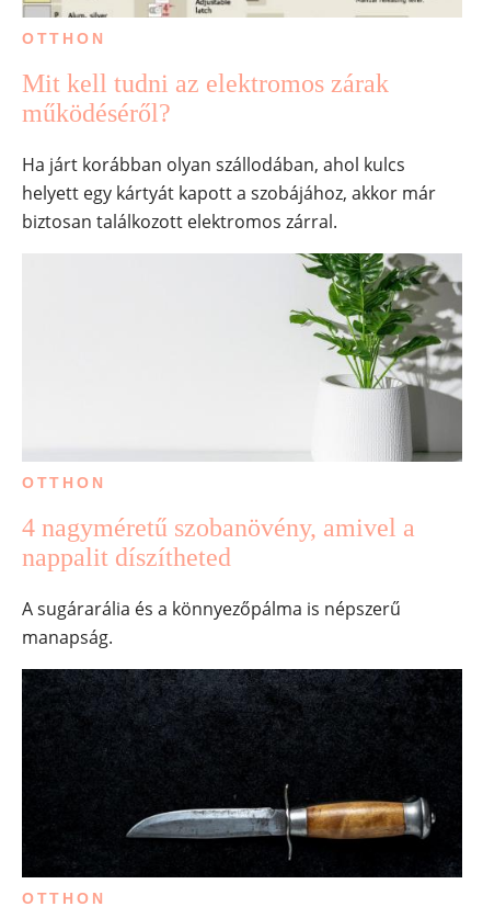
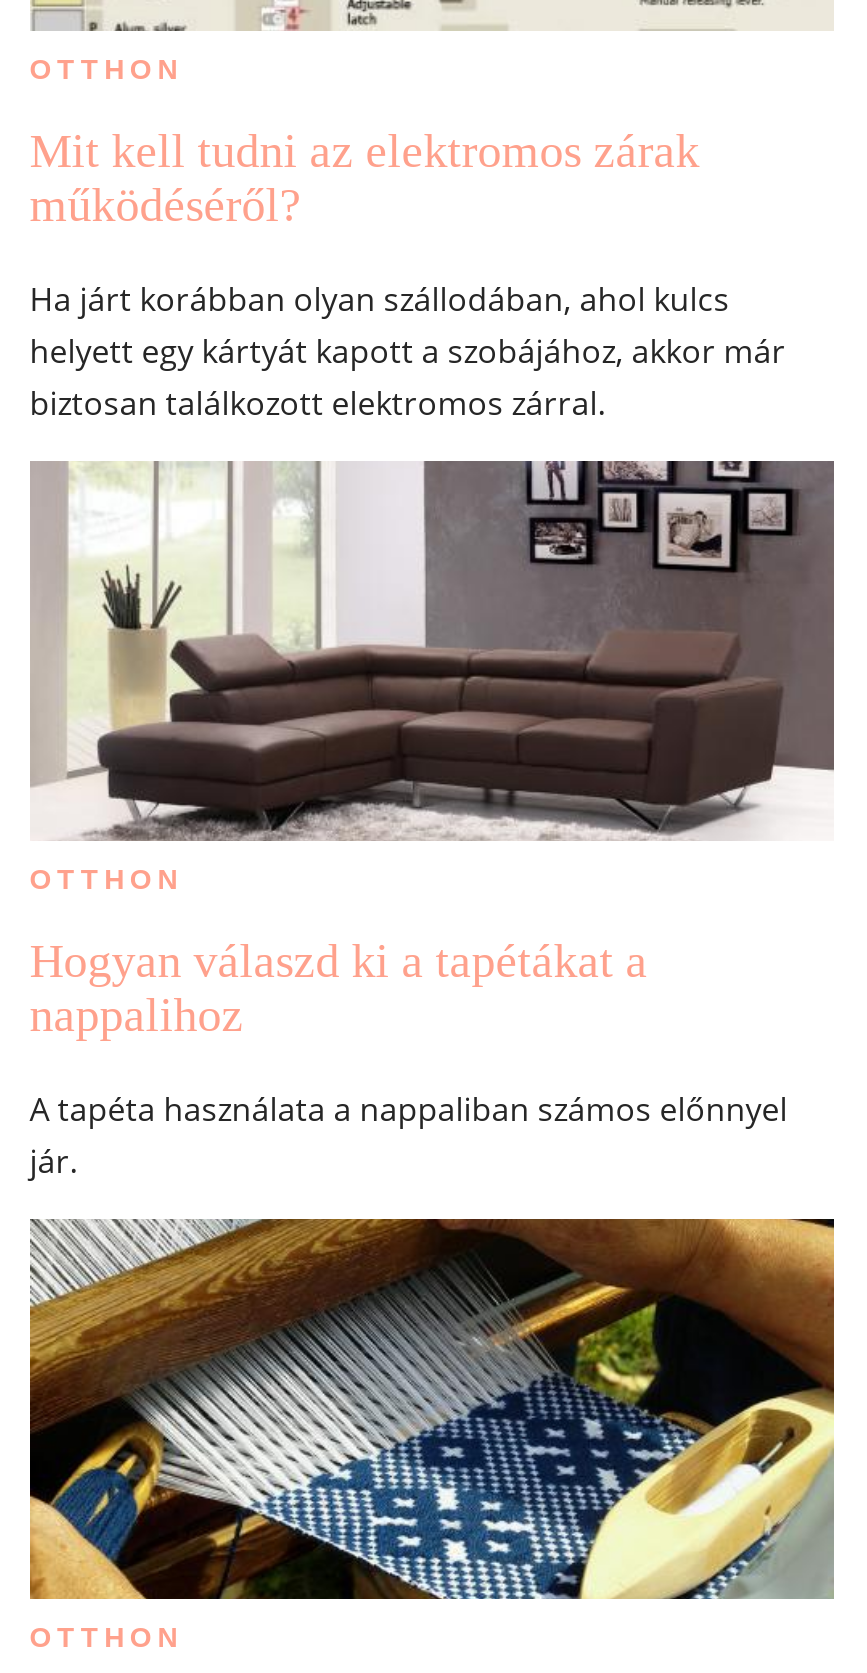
- [image]
+ [image]

- 4 nagyméretű szobanövény, amivel a
- nappalit díszítheted
+ Hogyan válaszd ki a tapétákat a
+ nappalihoz

- A sugárarália és a könnyezőpálma is népszerű
- manapság.
+ A tapéta használata a nappaliban számos előnnyel
+ jár.

- [image]
+ [image]
